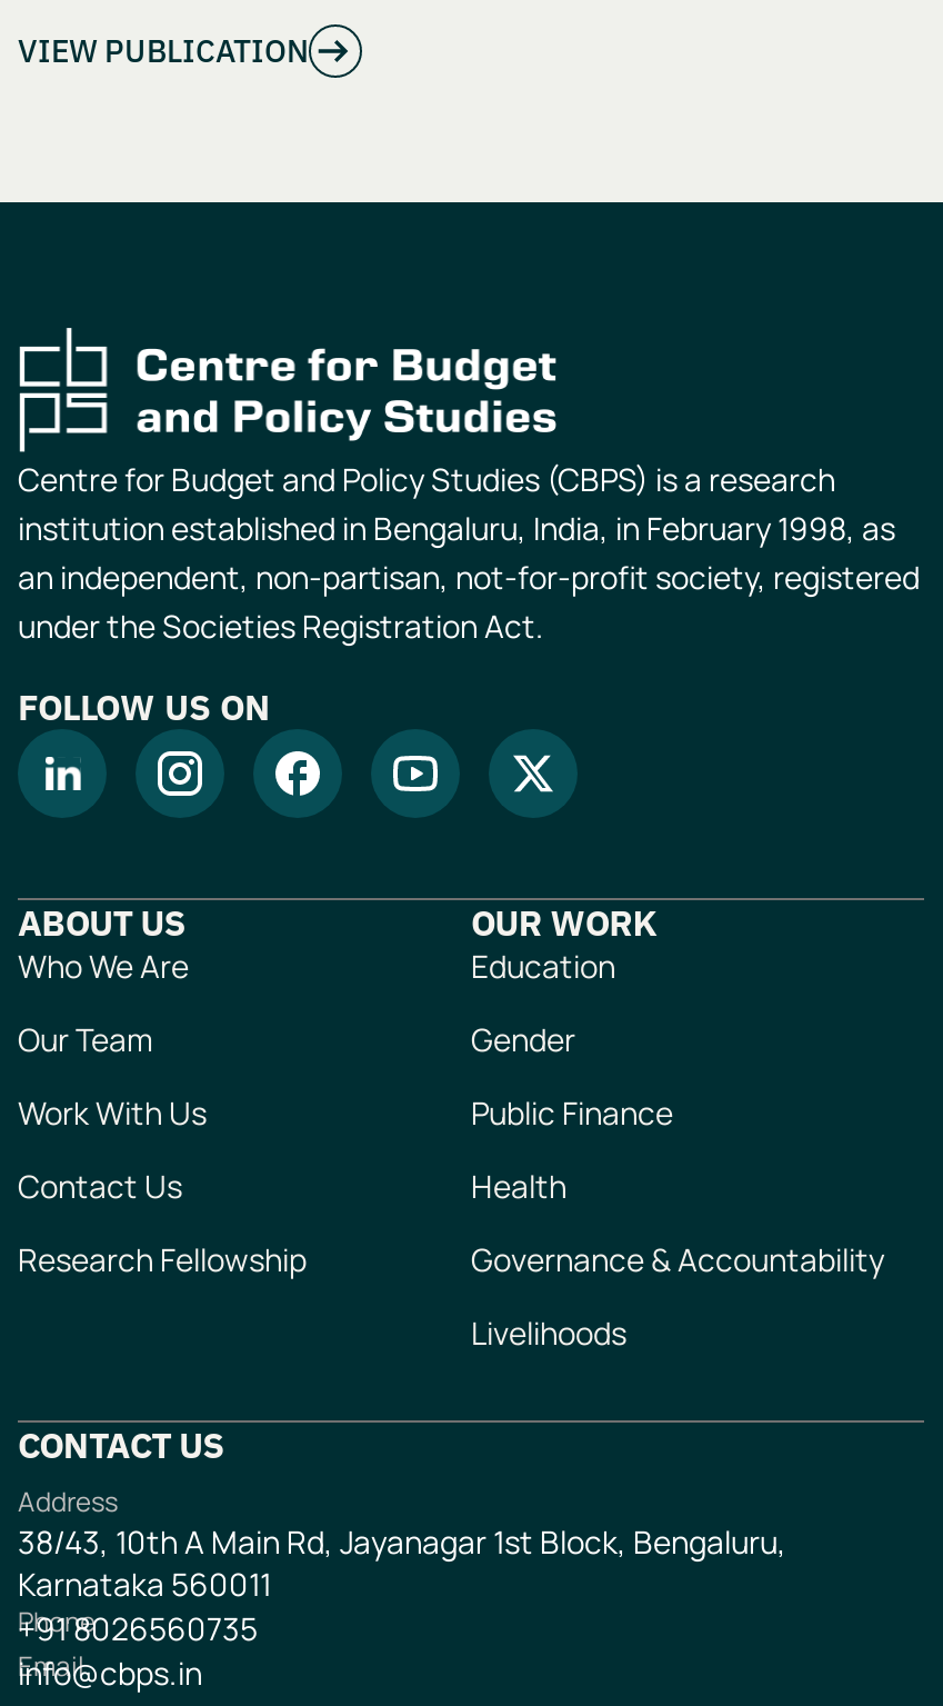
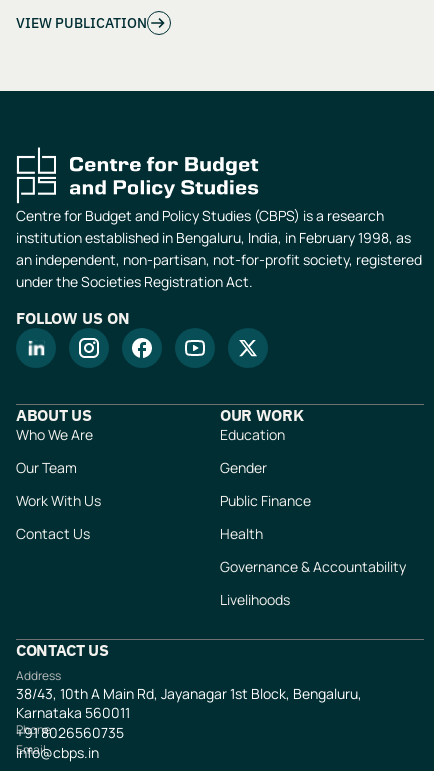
- Research Fellowship
